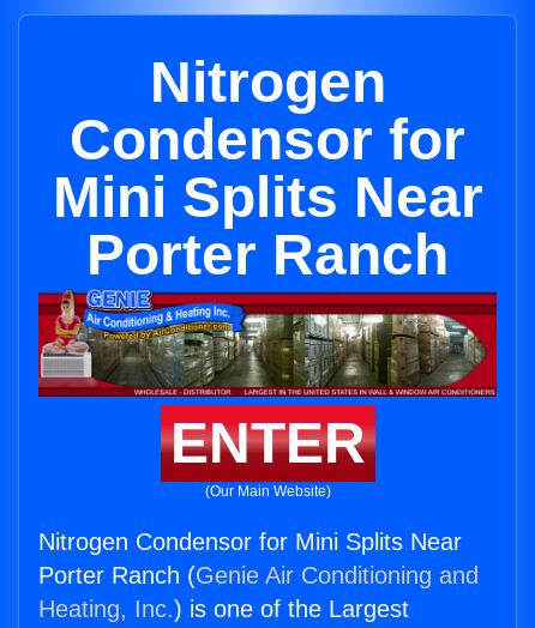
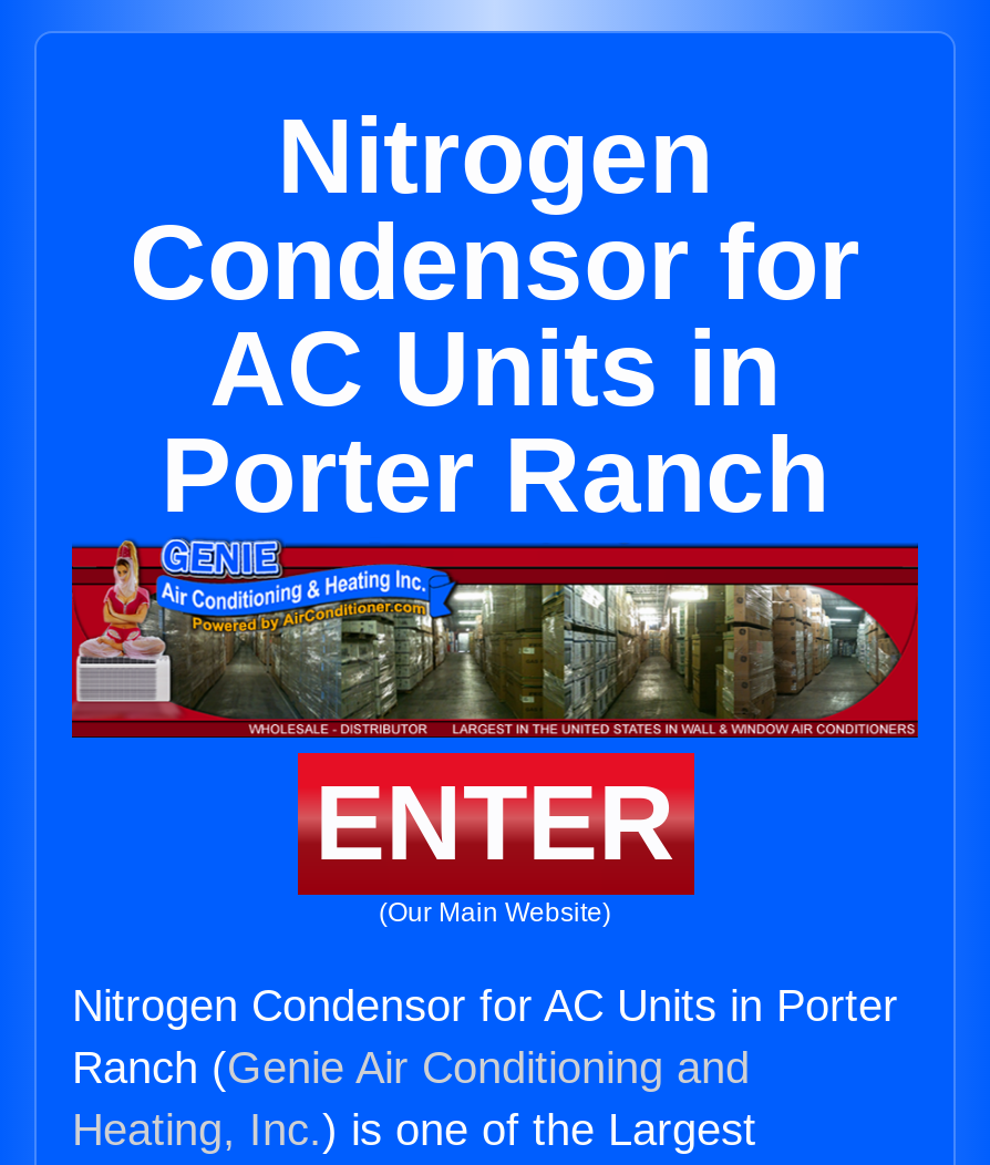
- Mini Splits Near
+ AC Units in

- Nitrogen Condensor for Mini Splits Near
- Porter Ranch (Genie Air Conditioning and
+ Nitrogen Condensor for AC Units in Porter
+ Ranch (Genie Air Conditioning and
